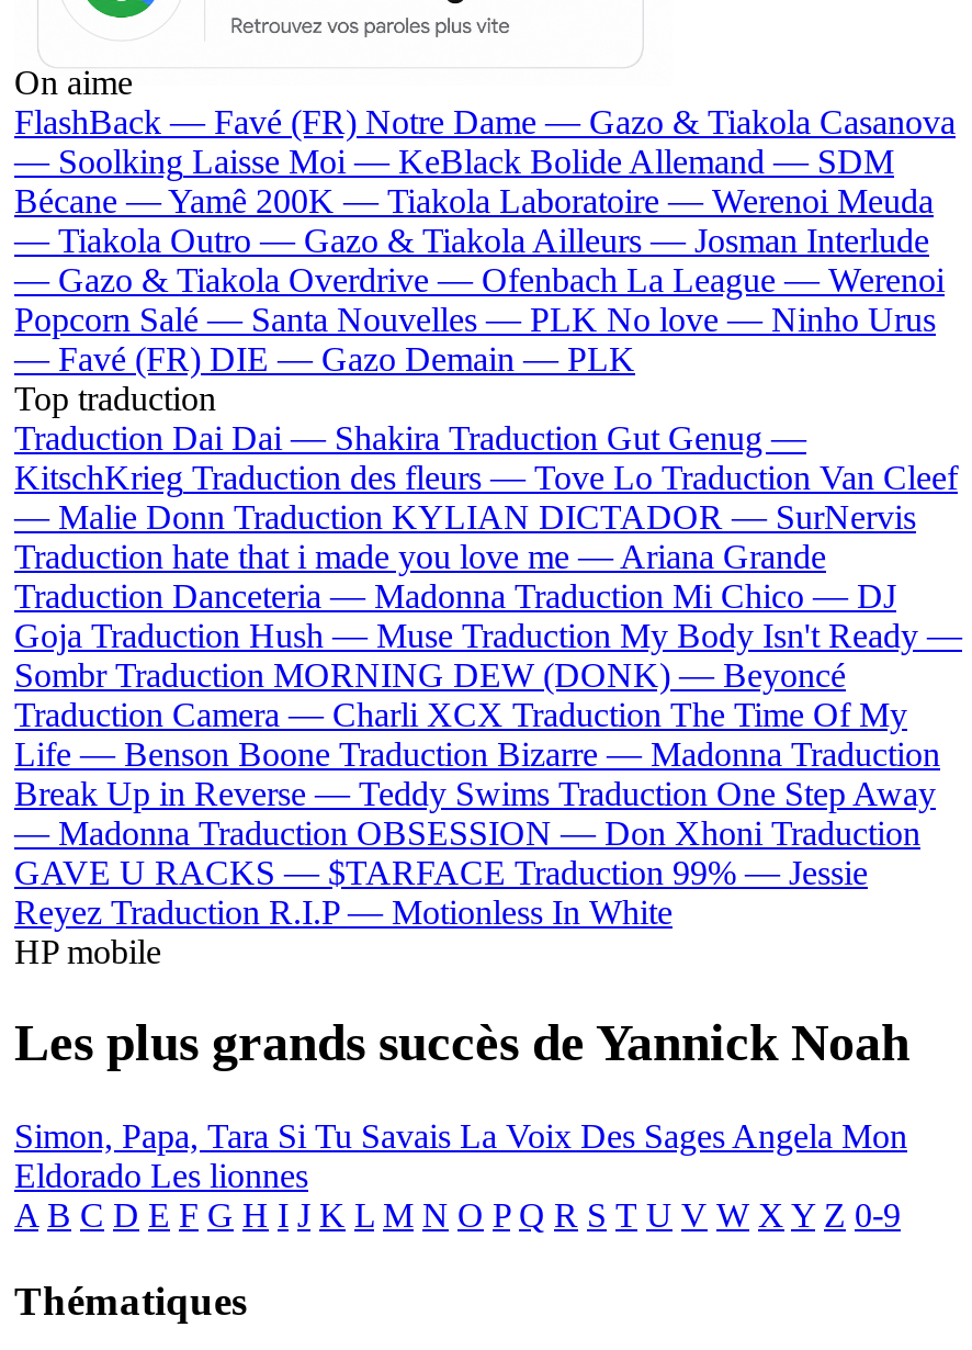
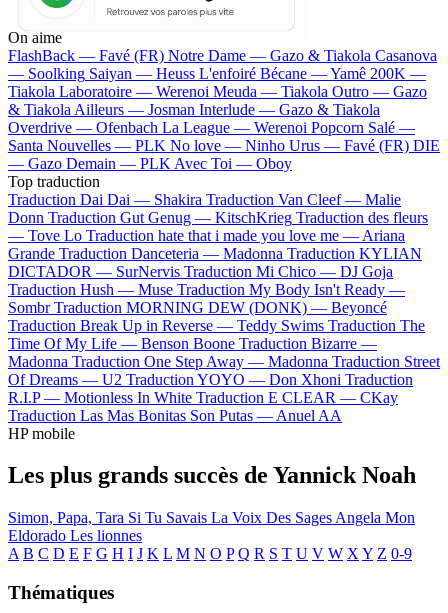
- — Soolking Laisse Moi — KeBlack Bolide Allemand — SDM
- Bécane — Yamê 200K — Tiakola Laboratoire — Werenoi Meuda
- — Tiakola Outro — Gazo & Tiakola Ailleurs — Josman Interlude
- — Gazo & Tiakola Overdrive — Ofenbach La League — Werenoi
- Popcorn Salé — Santa Nouvelles — PLK No love — Ninho Urus
- —Favé (FR) DIE — Gazo Demain — PLK
+ — Soolking Saiyan — Heuss L'enfoiré Bécane — Yamê 200K —
+ Tiakola Laboratoire — Werenoi Meuda — Tiakola Outro — Gazo
+ & Tiakola Ailleurs — Josman Interlude — Gazo & Tiakola
+ Overdrive — Ofenbach La League — Werenoi Popcorn Salé —
+ Santa Nouvelles — PLK No love — Ninho Urus — Favé (FR) DIE
+ — Gazo Demain — PLK Avec Toi — Oboy

- Traduction Dai Dai — Shakira Traduction Gut Genug —
- KitschKrieg Traduction des fleurs — Tove Lo Traduction Van Cleef
- — Malie Donn Traduction KYLIAN DICTADOR — SurNervis
- Traduction hate that i made you love me — Ariana Grande
- Traduction Danceteria — Madonna Traduction Mi Chico — DJ
- Goja Traduction Hush — Muse Traduction My Body Isn't Ready —
+ Traduction Dai Dai — Shakira Traduction Van Cleef — Malie
+ Donn Traduction Gut Genug — KitschKrieg Traduction des fleurs
+ — Tove Lo Traduction hate that i made you love me — Ariana
+ Grande Traduction Danceteria — Madonna Traduction KYLIAN
+ DICTADOR — SurNervis Traduction Mi Chico — DJ Goja
+ Traduction Hush — Muse Traduction My Body Isn't Ready —

- Traduction Camera — Charli XCX Traduction The Time Of My
- Life — Benson Boone Traduction Bizarre — Madonna Traduction
- Break Up in Reverse — Teddy Swims Traduction One Step Away
- — Madonna Traduction OBSESSION — Don Xhoni Traduction
- GAVE U RACKS — $TARFACE Traduction 99% — Jessie
- Reyez Traduction R.I.P — Motionless In White
+ Traduction Break Up in Reverse — Teddy Swims Traduction The
+ Time Of My Life — Benson Boone Traduction Bizarre —
+ Madonna Traduction One Step Away — Madonna Traduction Street
+ Of Dreams — U2 Traduction YOYO — Don Xhoni Traduction
+ R.I.P — Motionless In White Traduction E CLEAR — CKay
+ Traduction Las Mas Bonitas Son Putas — Anuel AA
